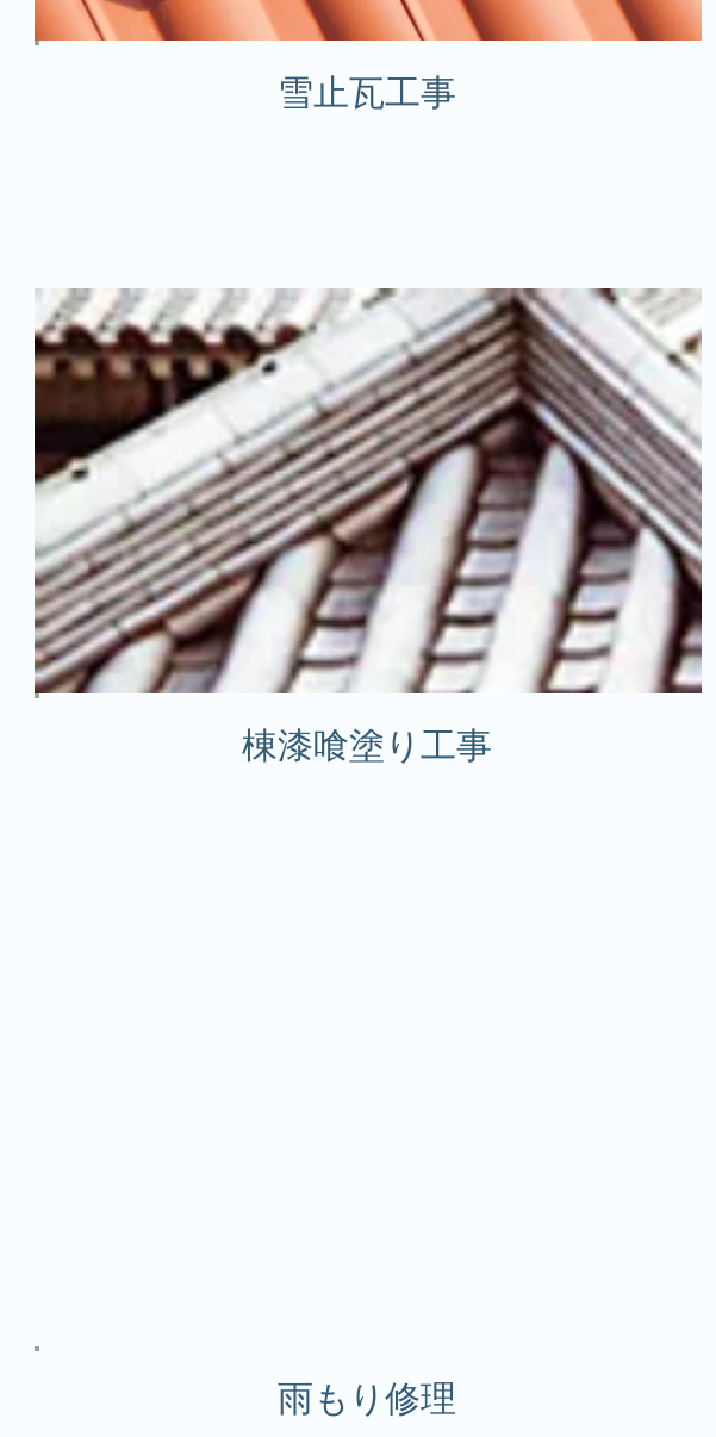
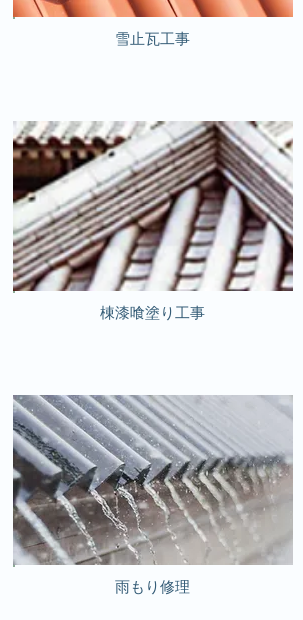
+ [image]
